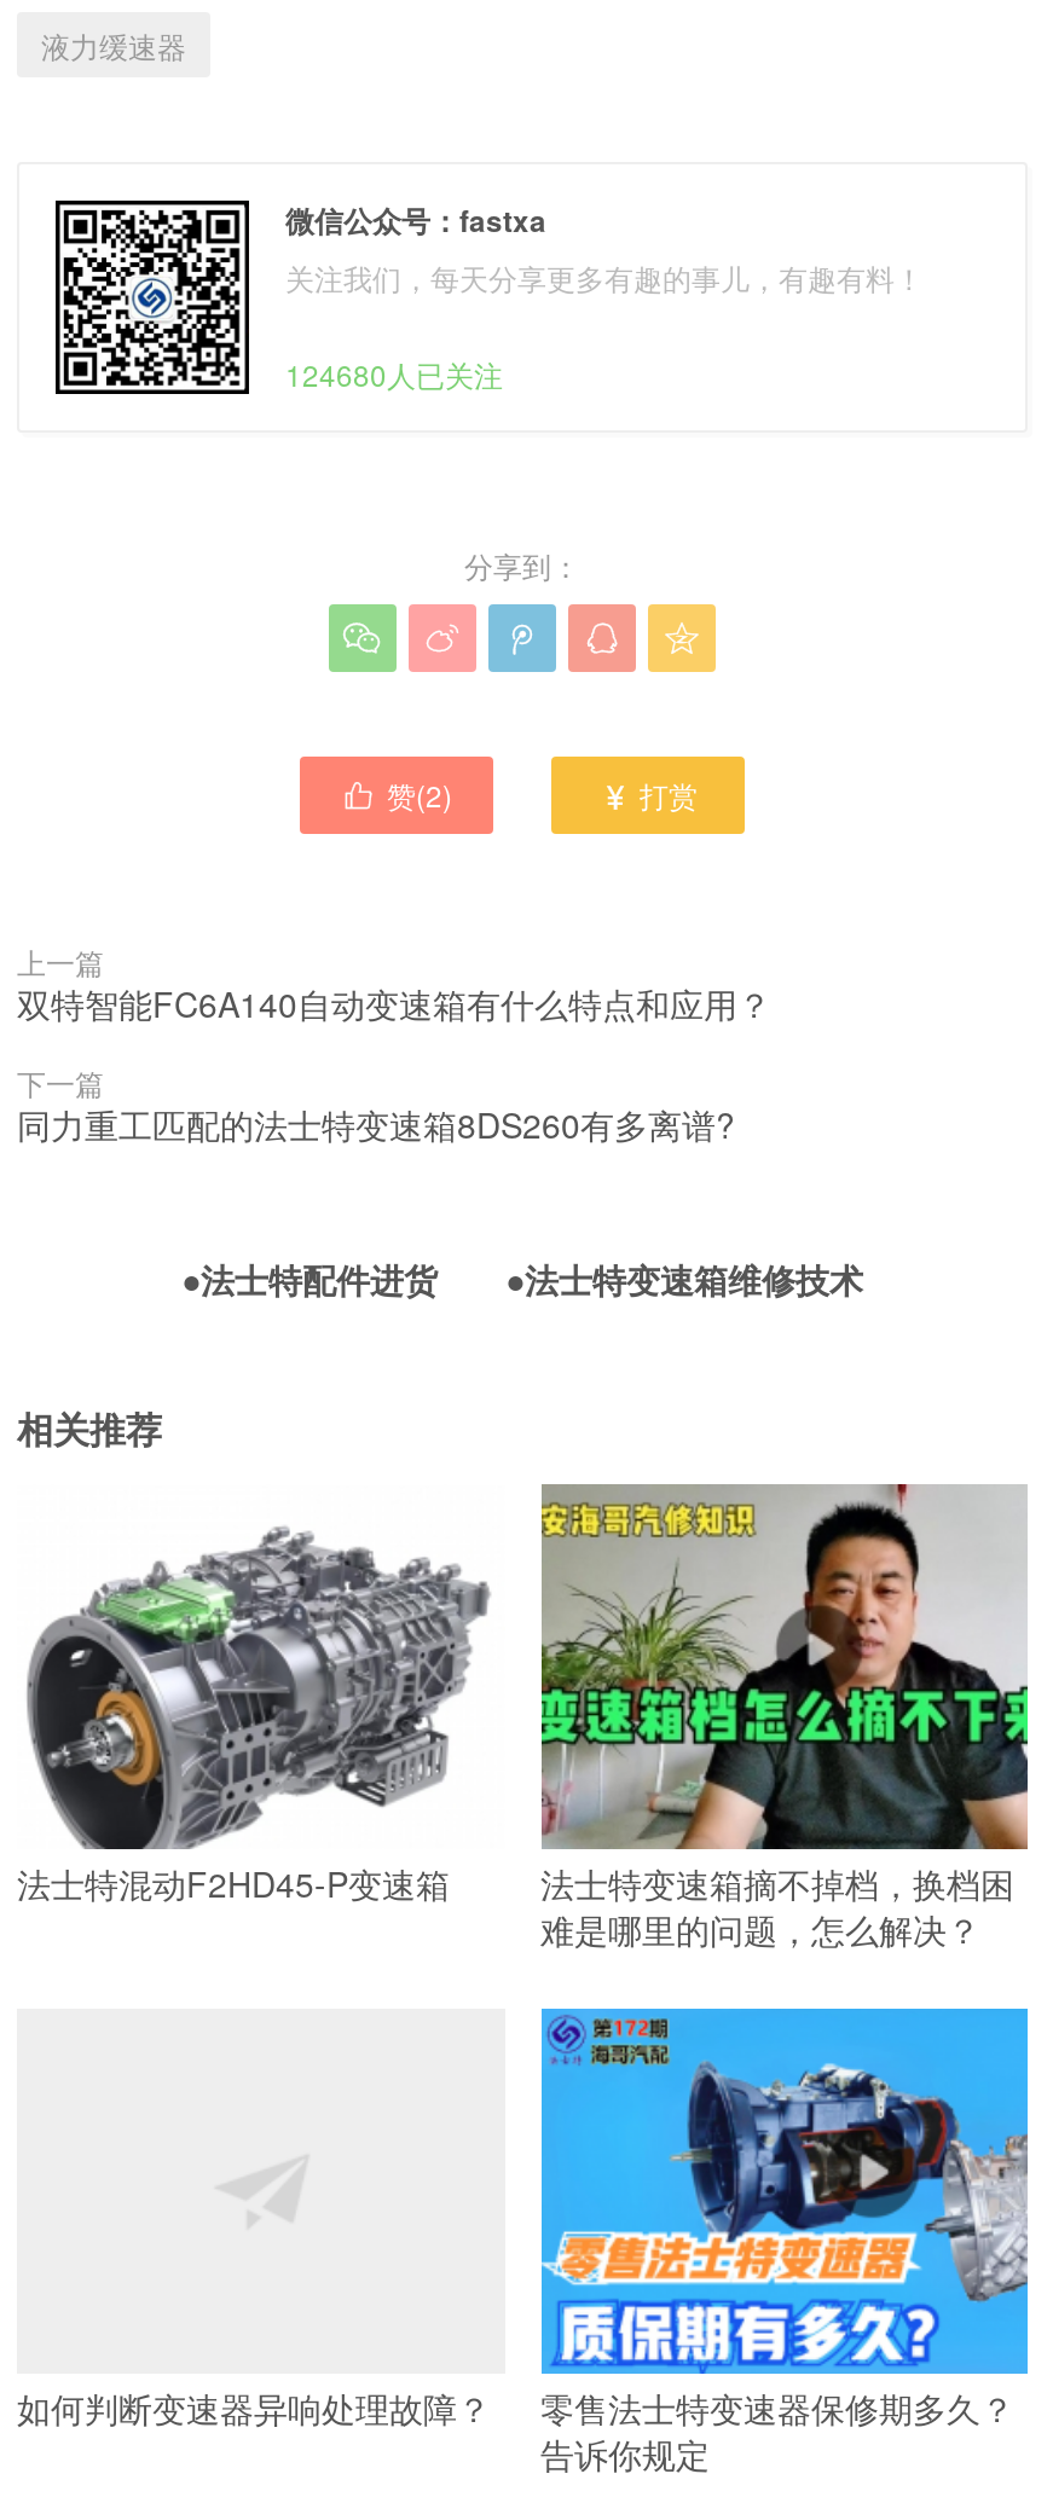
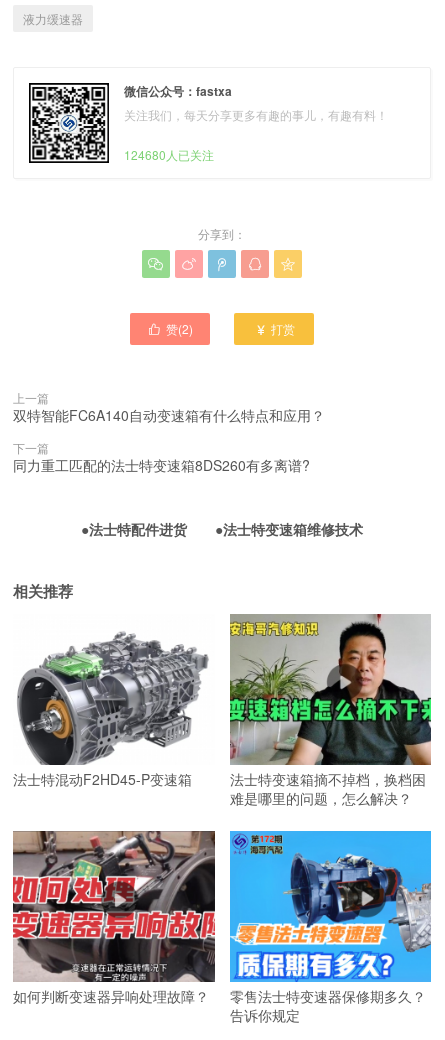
+ [image]
